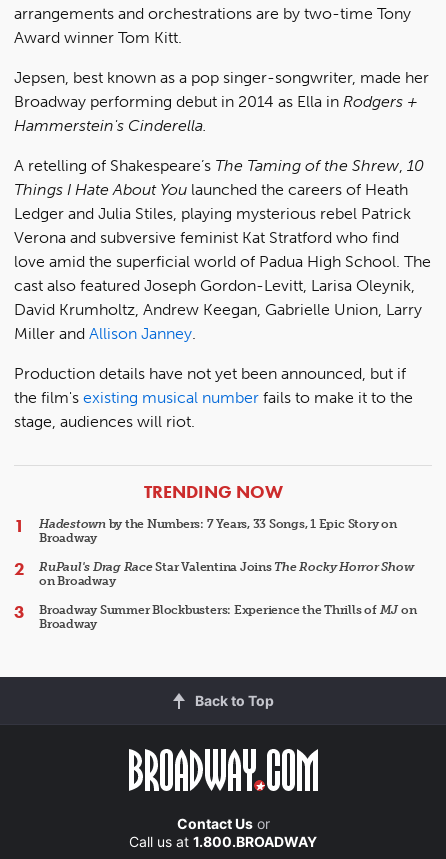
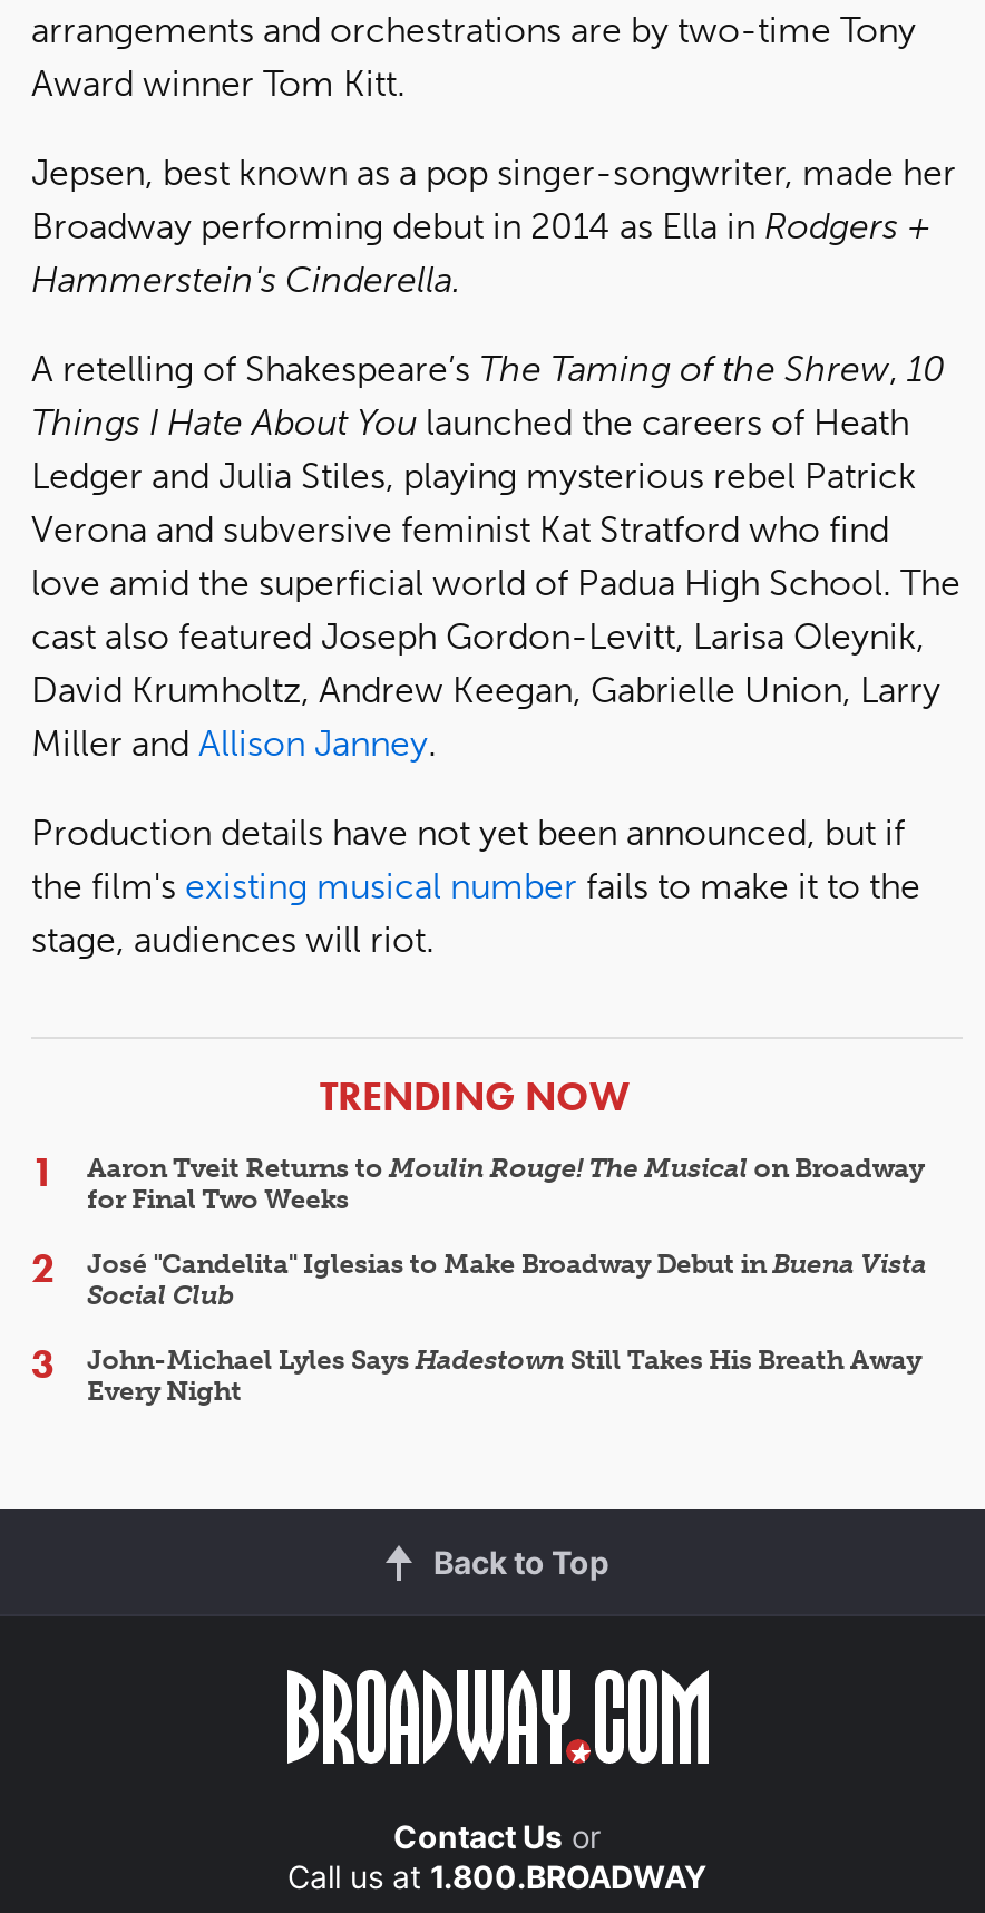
- Hadestown by the Numbers: 7 Years, 33 Songs, 1 Epic Story on
- Broadway
+ Aaron Tveit Returns to Moulin Rouge! The Musical on Broadway
+ for Final Two Weeks

- RuPaul's Drag Race Star Valentina Joins The Rocky Horror Show
- on Broadway
+ José "Candelita" Iglesias to Make Broadway Debut in Buena Vista
+ Social Club

- Broadway Summer Blockbusters: Experience the Thrills of MJ on
- Broadway
+ John-Michael Lyles Says Hadestown Still Takes His Breath Away
+ Every Night
